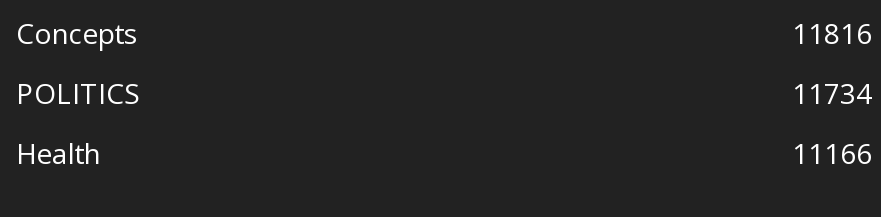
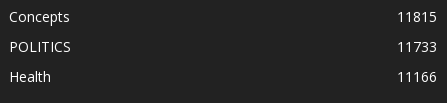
- 11816
+ 11815

- 11734
+ 11733
